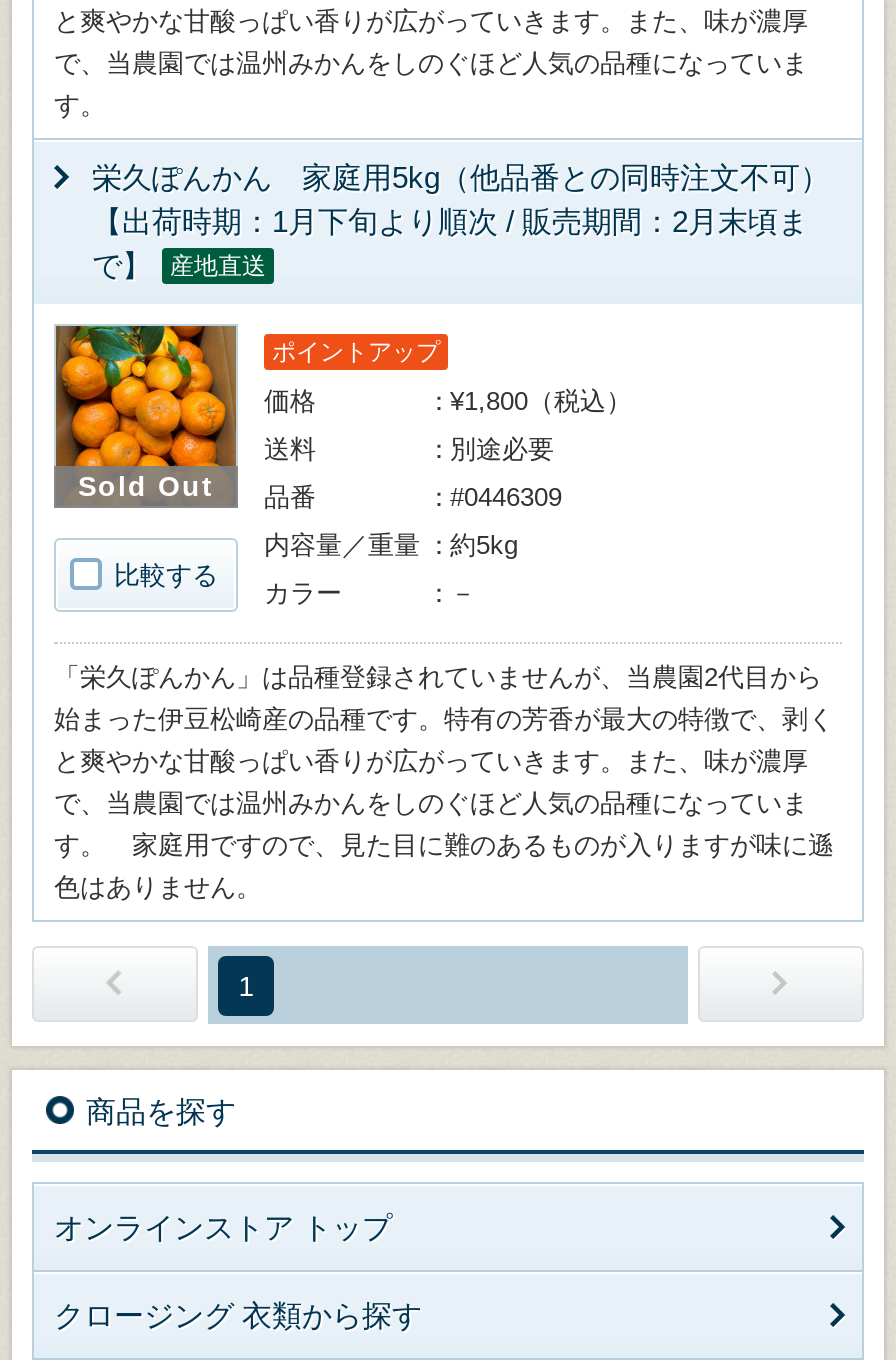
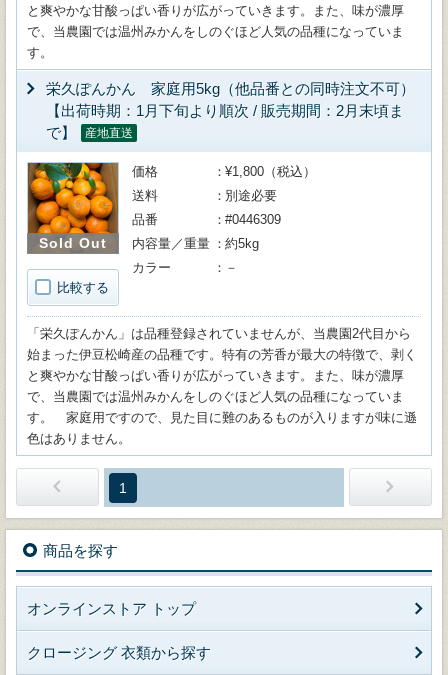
- ポイントアップ

moved up: 価格 | ¥1,800（税込） | 別途必要 | 品番 | #0446309 | 内容量／重量 | 約5kg | カラー
